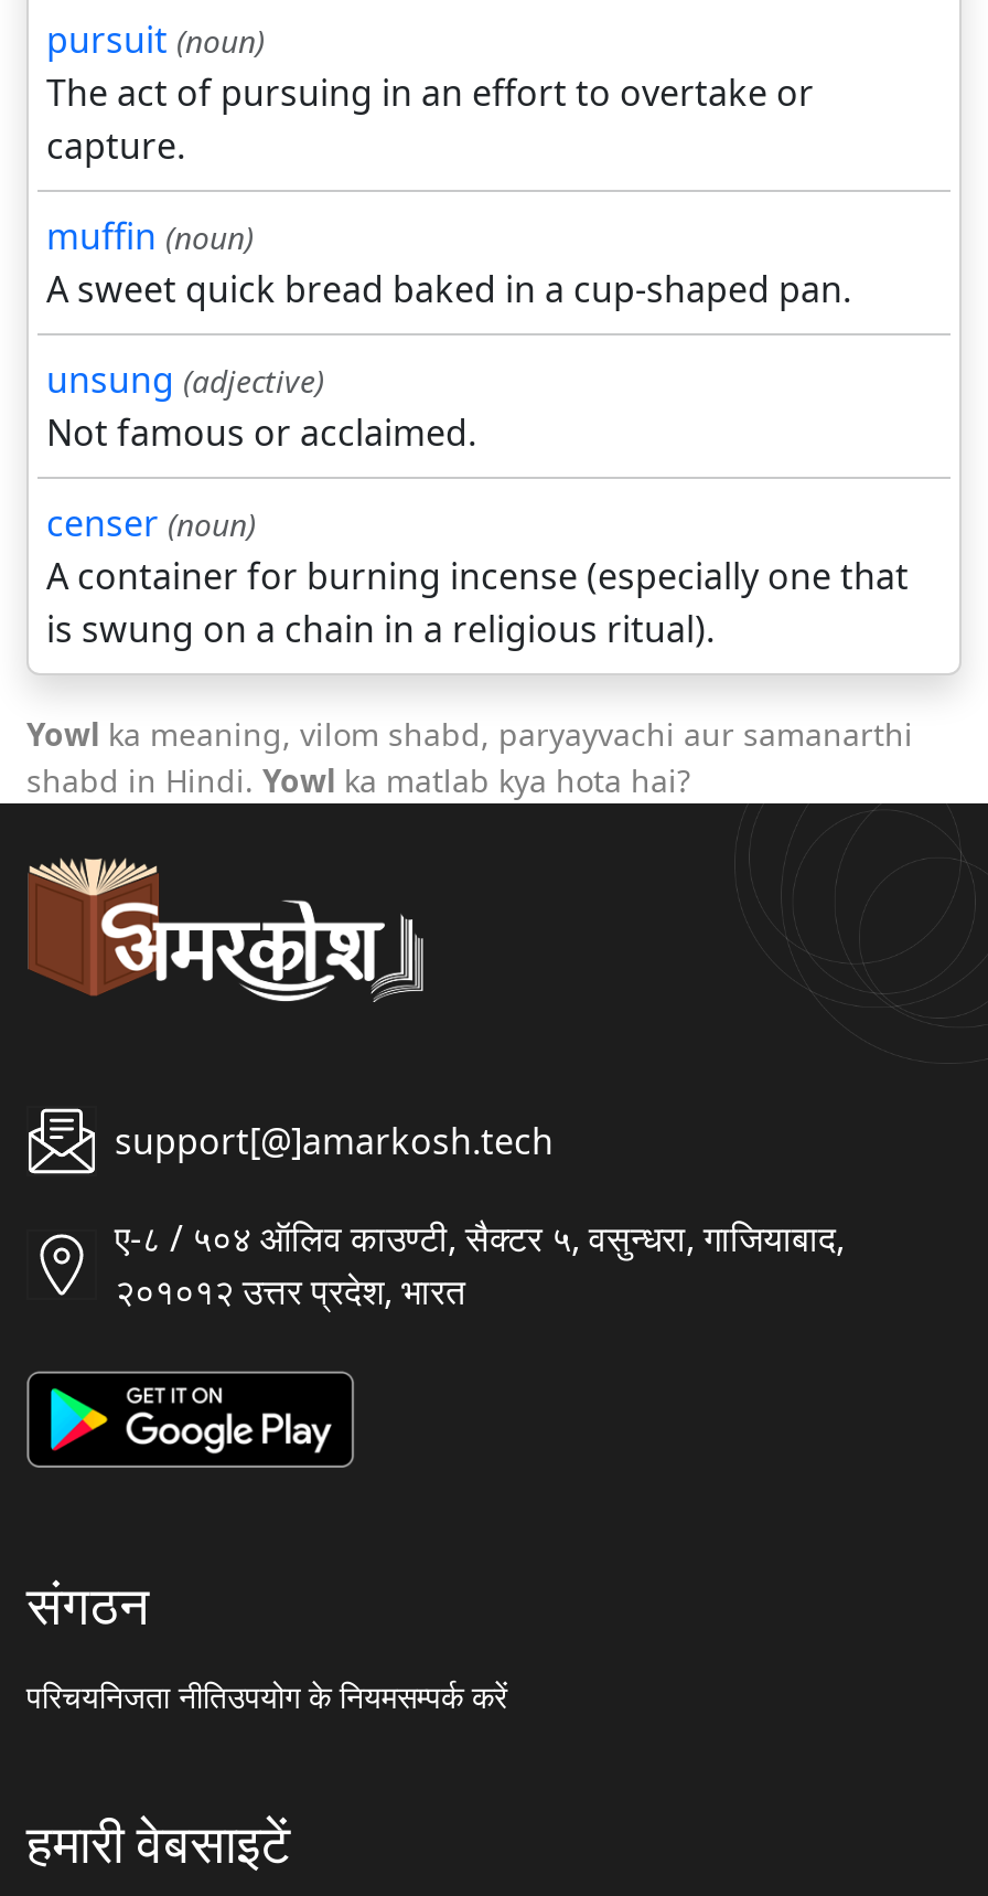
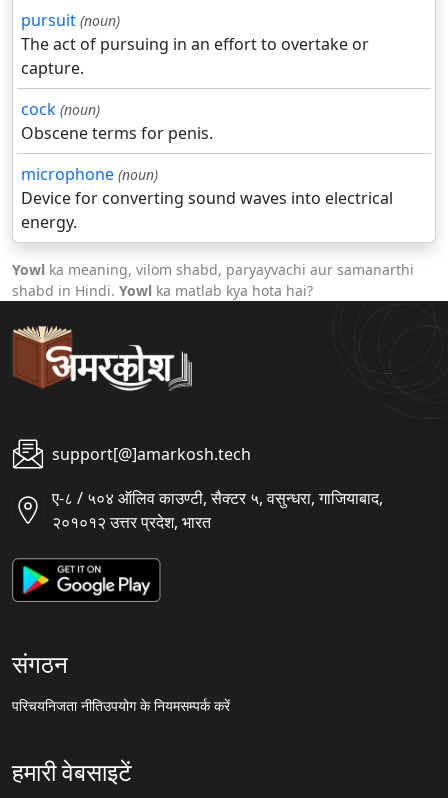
- muffin (noun)
- A sweet quick bread baked in a cup-shaped pan.
- unsung (adjective)
- Not famous or acclaimed.
- censer (noun)
- A container for burning incense (especially one that
- is swung on a chain in a religious ritual).
+ cock (noun)
+ Obscene terms for penis.
+ microphone (noun)
+ Device for converting sound waves into electrical
+ energy.
